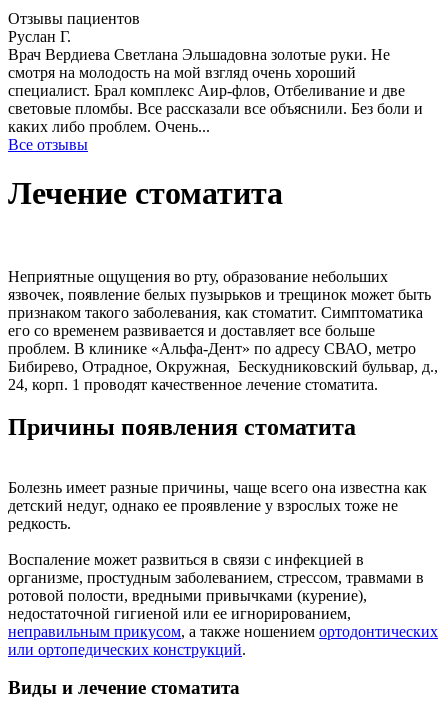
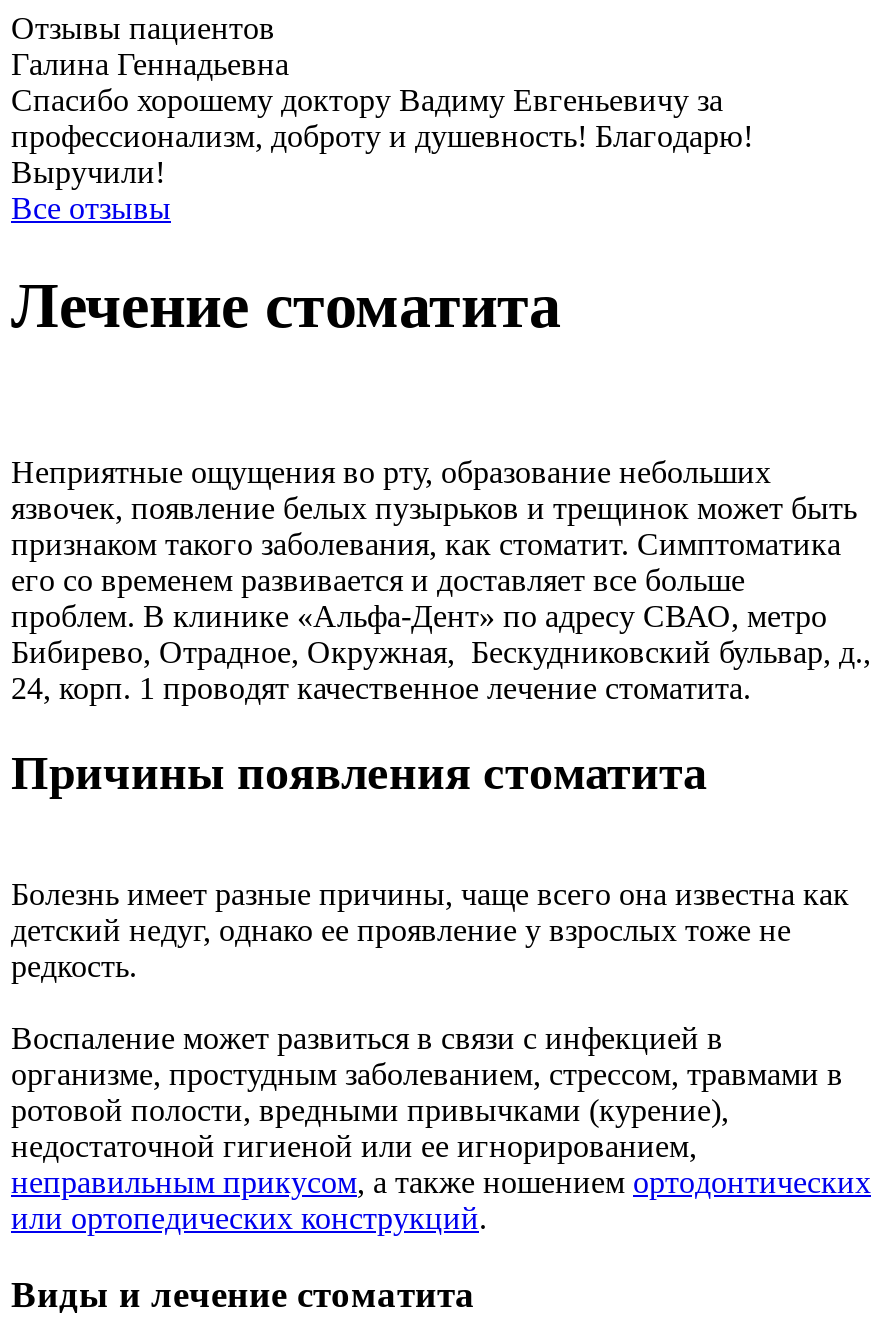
- Руслан Г.
- Врач Вердиева Светлана Эльшадовна золотые руки. Не
- смотря на молодость на мой взгляд очень хороший
- специалист. Брал комплекс Аир-флов, Отбеливание и две
- световые пломбы. Все рассказали все объяснили. Без боли и
- каких либо проблем. Очень...
+ Галина Геннадьевна
+ Спасибо хорошему доктору Вадиму Евгеньевичу за
+ профессионализм, доброту и душевность! Благодарю!
+ Выручили!
